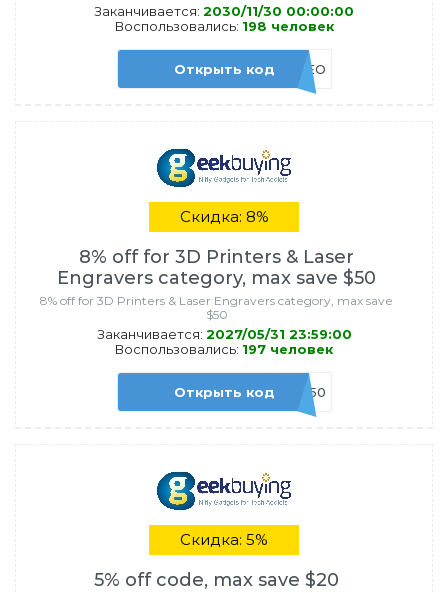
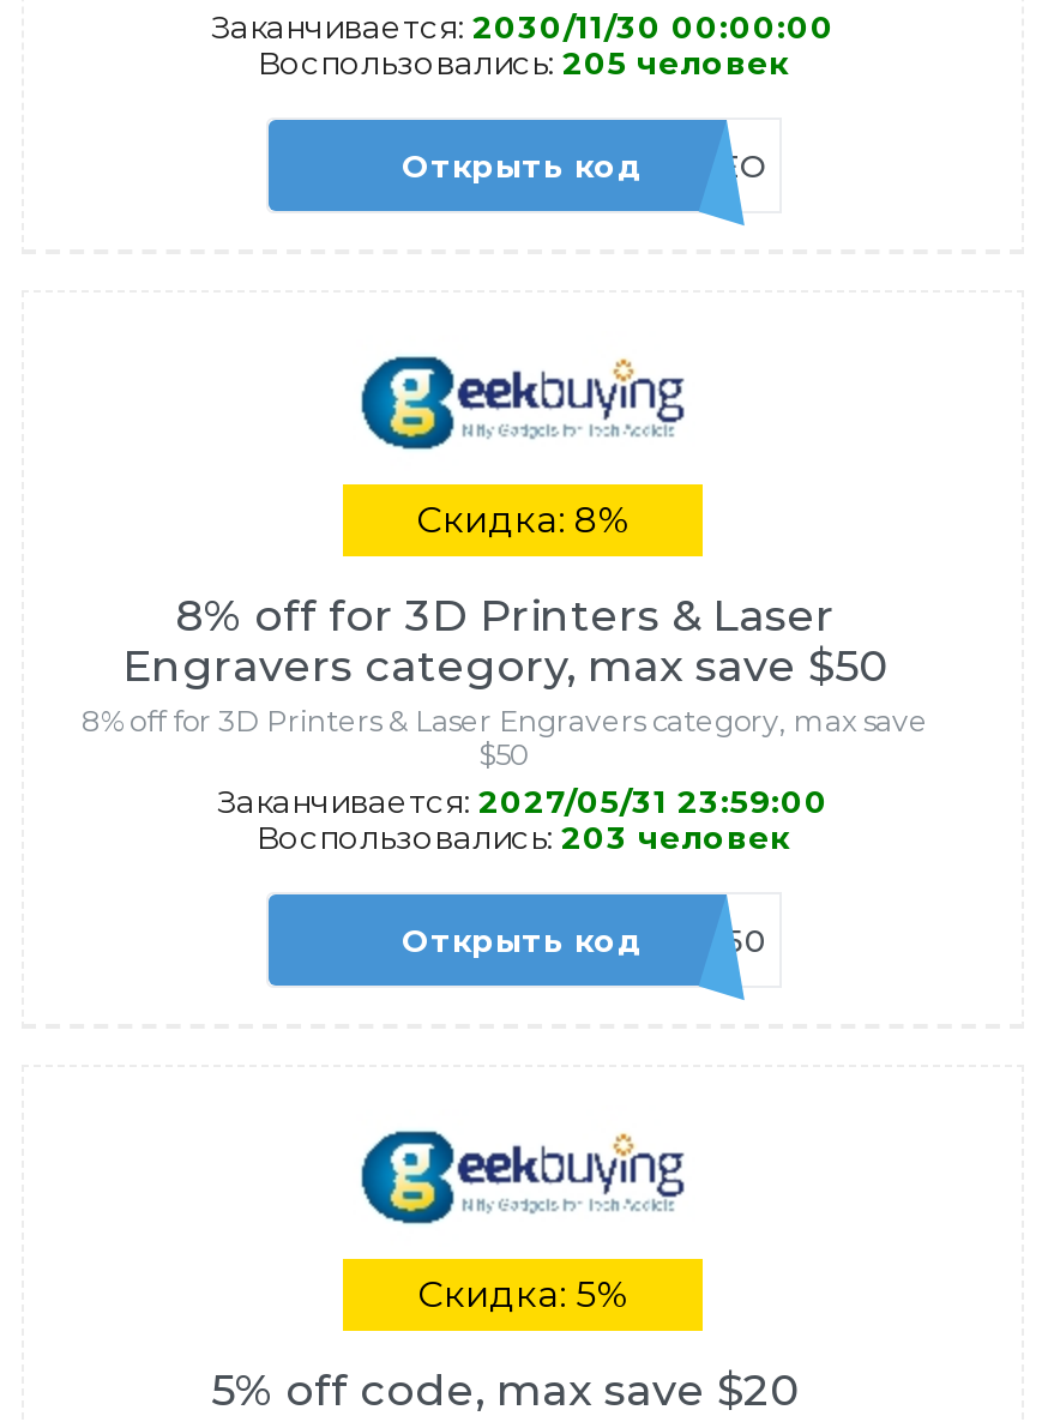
- Воспользовались: 198 человек
+ Воспользовались: 205 человек

- Воспользовались: 197 человек
+ Воспользовались: 203 человек
